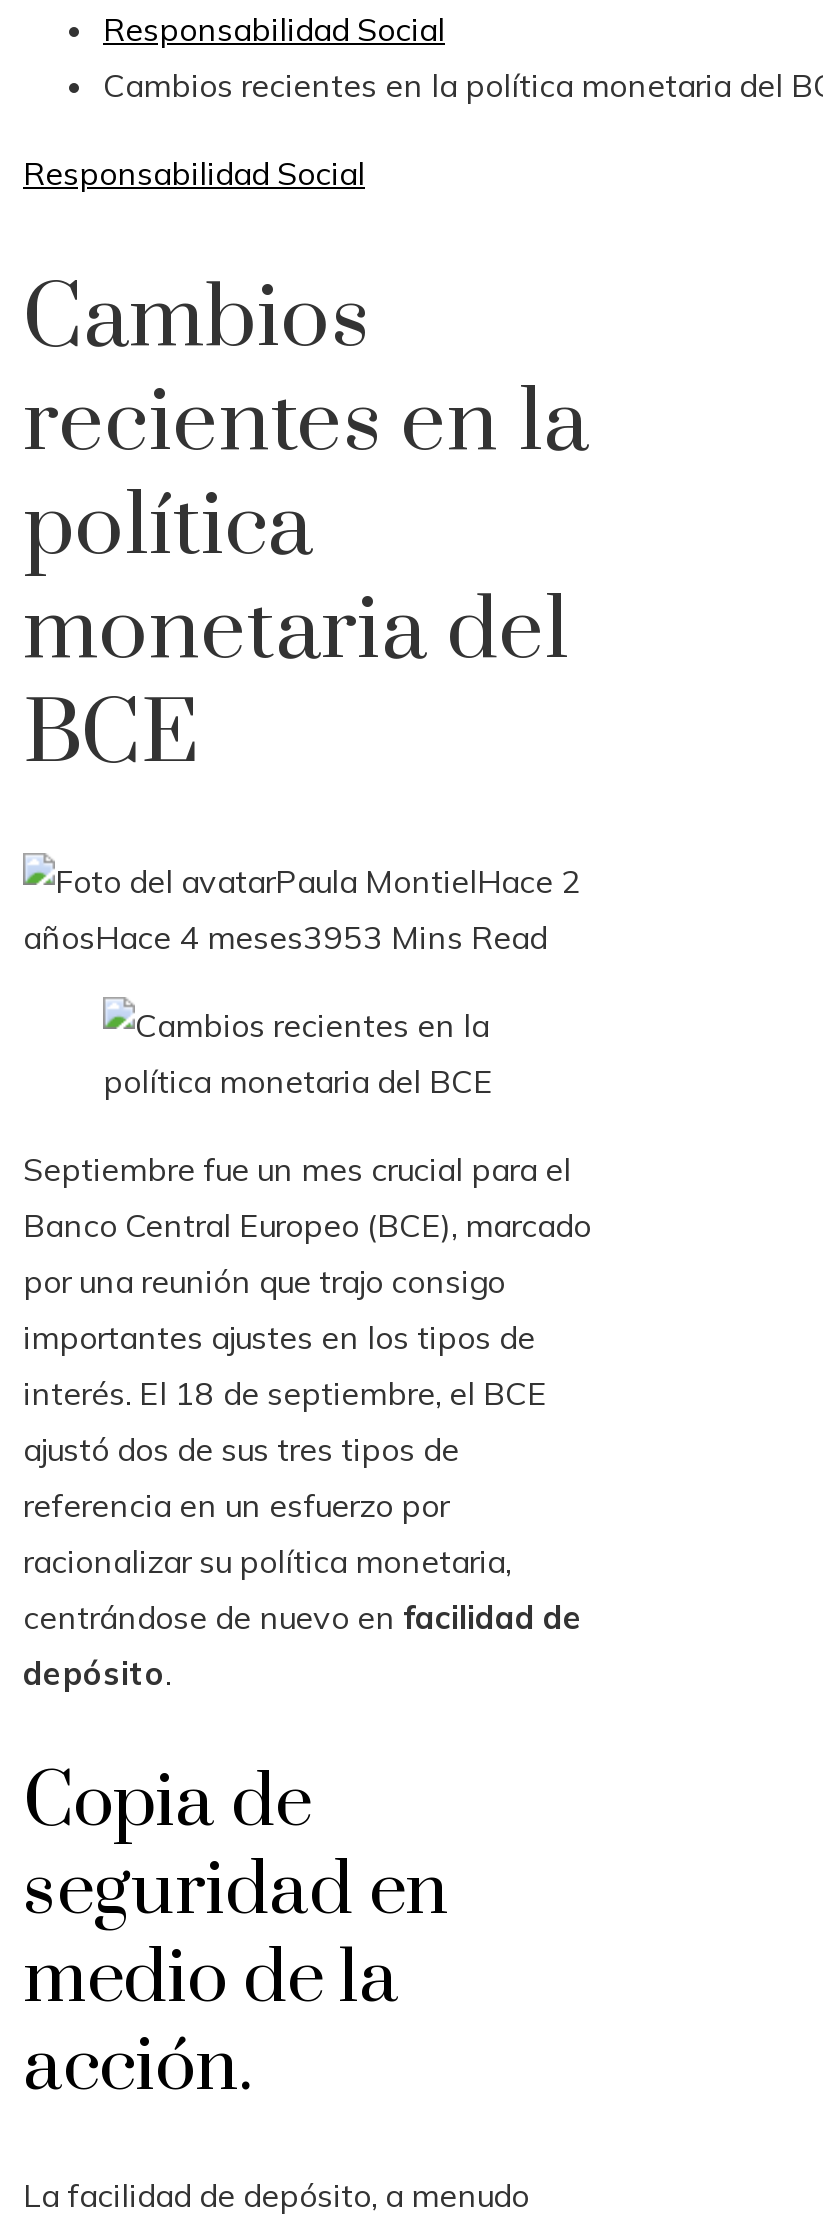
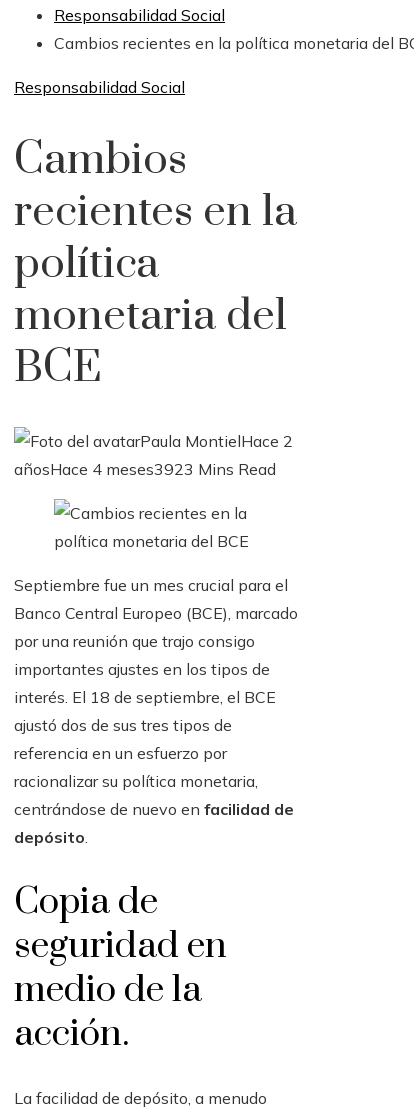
- añosHace 4 meses3953 Mins Read
+ añosHace 4 meses3923 Mins Read
